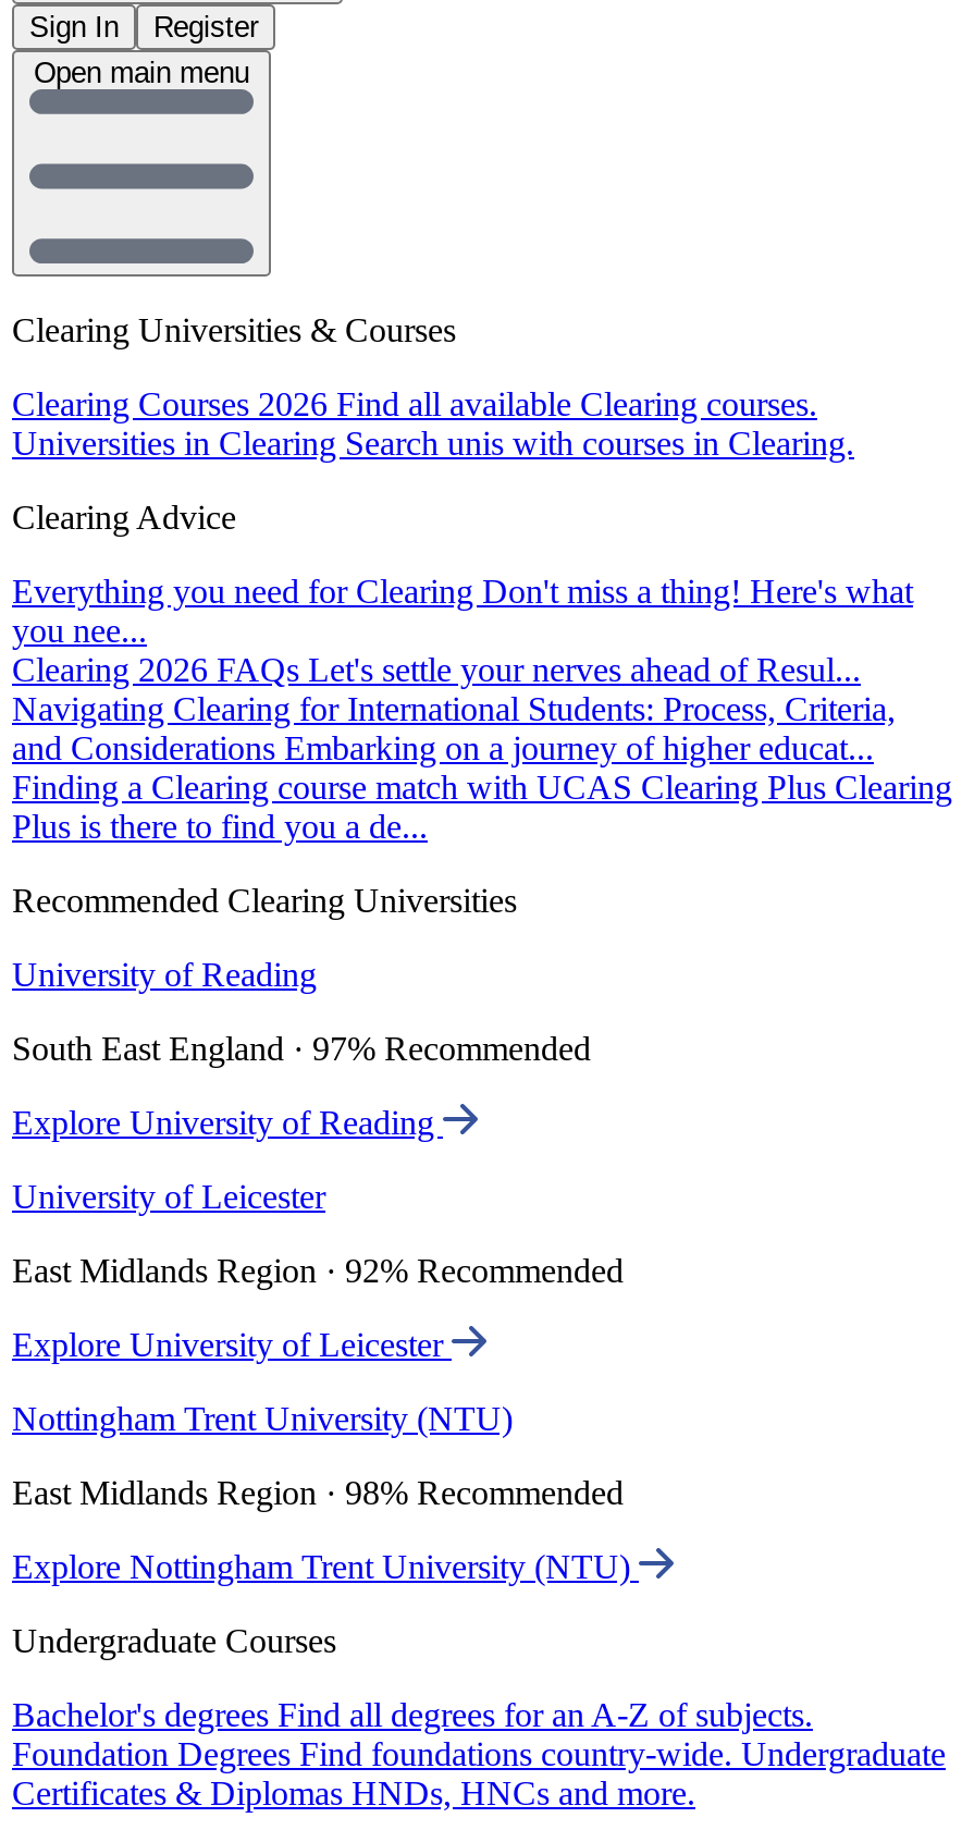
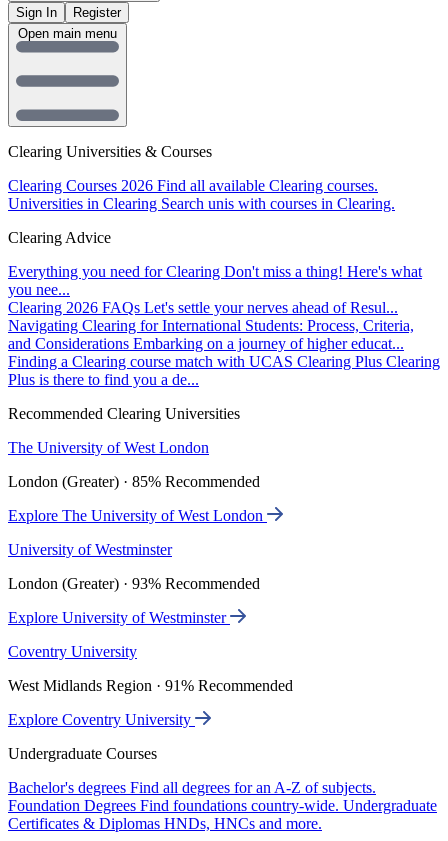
- University of Reading
+ The University of West London

- South East England · 97% Recommended
+ London (Greater) · 85% Recommended

- Explore University of Reading
+ Explore The University of West London

- University of Leicester
+ University of Westminster

- East Midlands Region · 92% Recommended
+ London (Greater) · 93% Recommended

- Explore University of Leicester
+ Explore University of Westminster

- Nottingham Trent University (NTU)
+ Coventry University

- East Midlands Region · 98% Recommended
+ West Midlands Region · 91% Recommended

- Explore Nottingham Trent University (NTU)
+ Explore Coventry University
